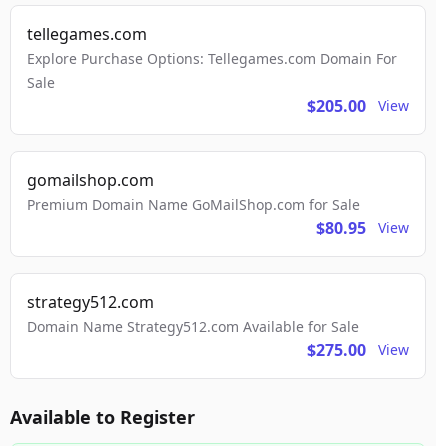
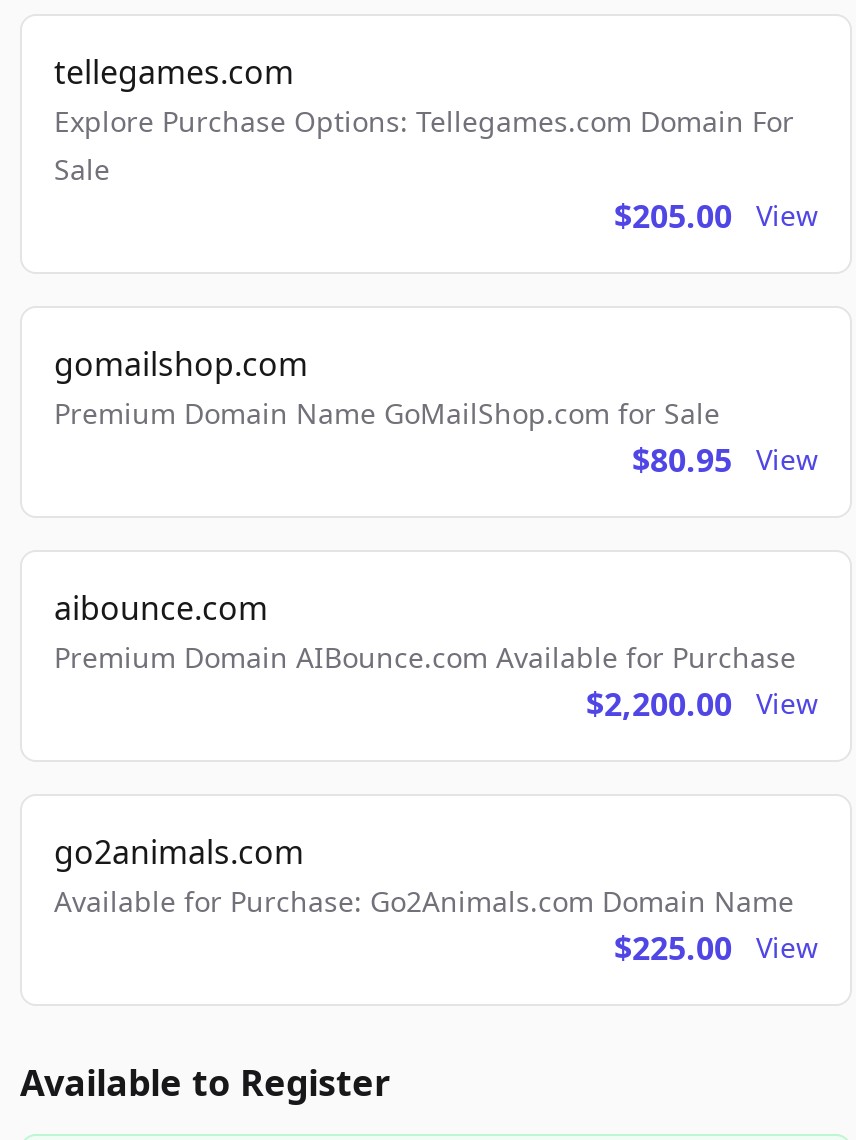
- strategy512.com
- Domain Name Strategy512.com Available for Sale
- $275.00
+ aibounce.com
+ Premium Domain AIBounce.com Available for Purchase
+ $2,200.00
+ View
+ go2animals.com
+ Available for Purchase: Go2Animals.com Domain Name
+ $225.00
